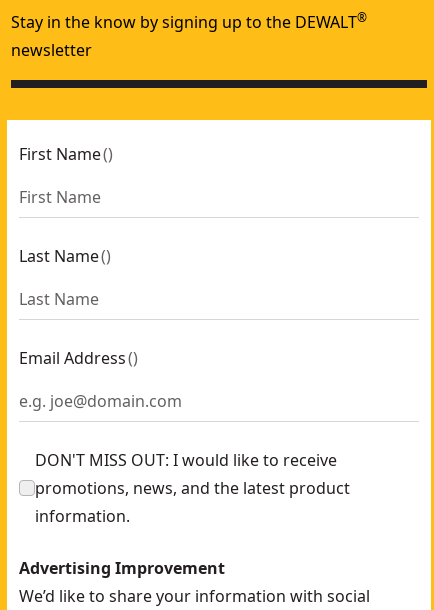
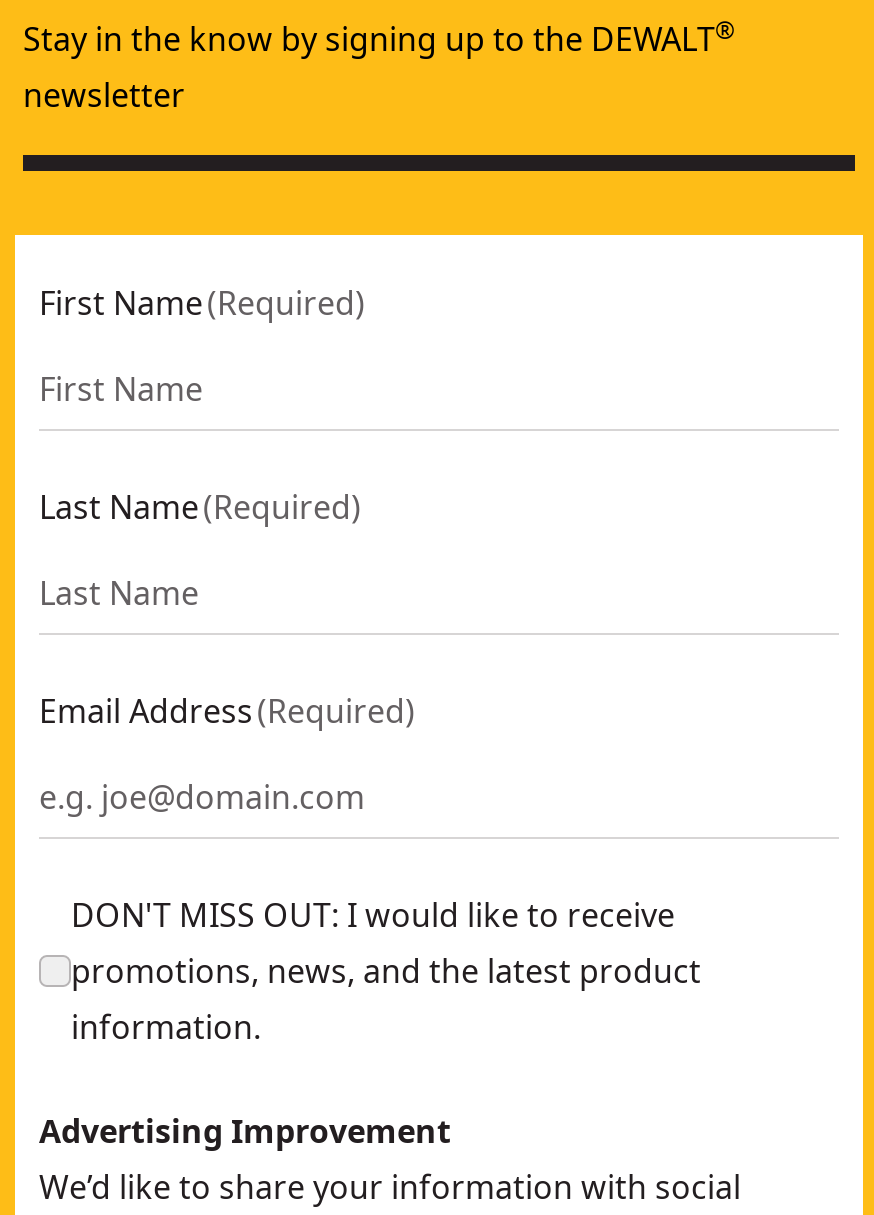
- First Name ()
+ First Name (Required)

- Last Name ()
+ Last Name (Required)

- Email Address ()
+ Email Address (Required)
